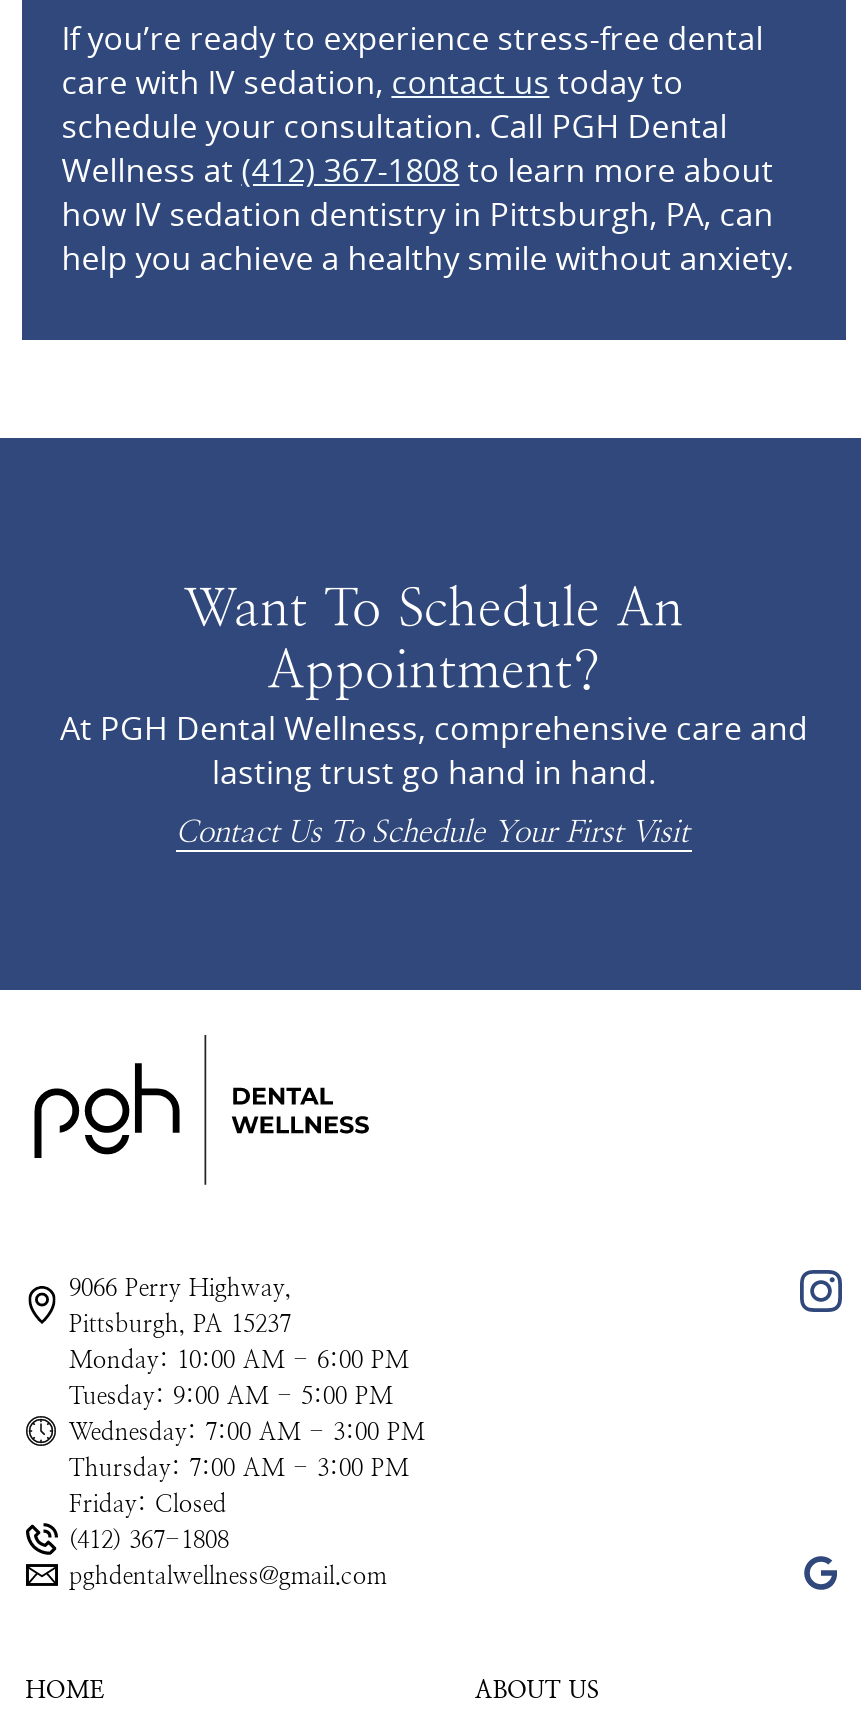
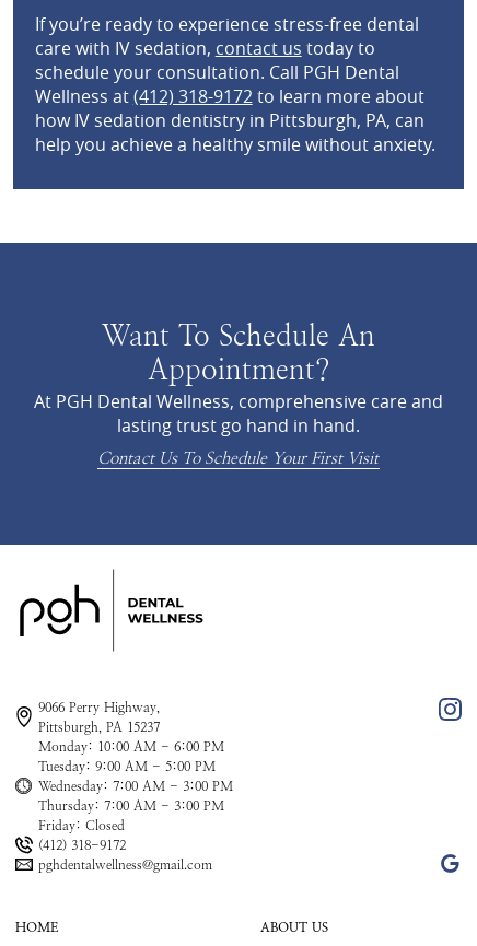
- Wellness at (412) 367-1808 to learn more about
+ Wellness at (412) 318-9172 to learn more about

- (412) 367-1808
+ (412) 318-9172
